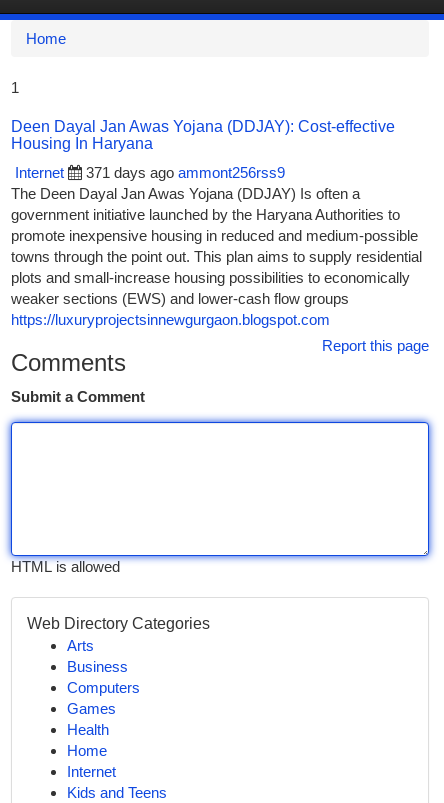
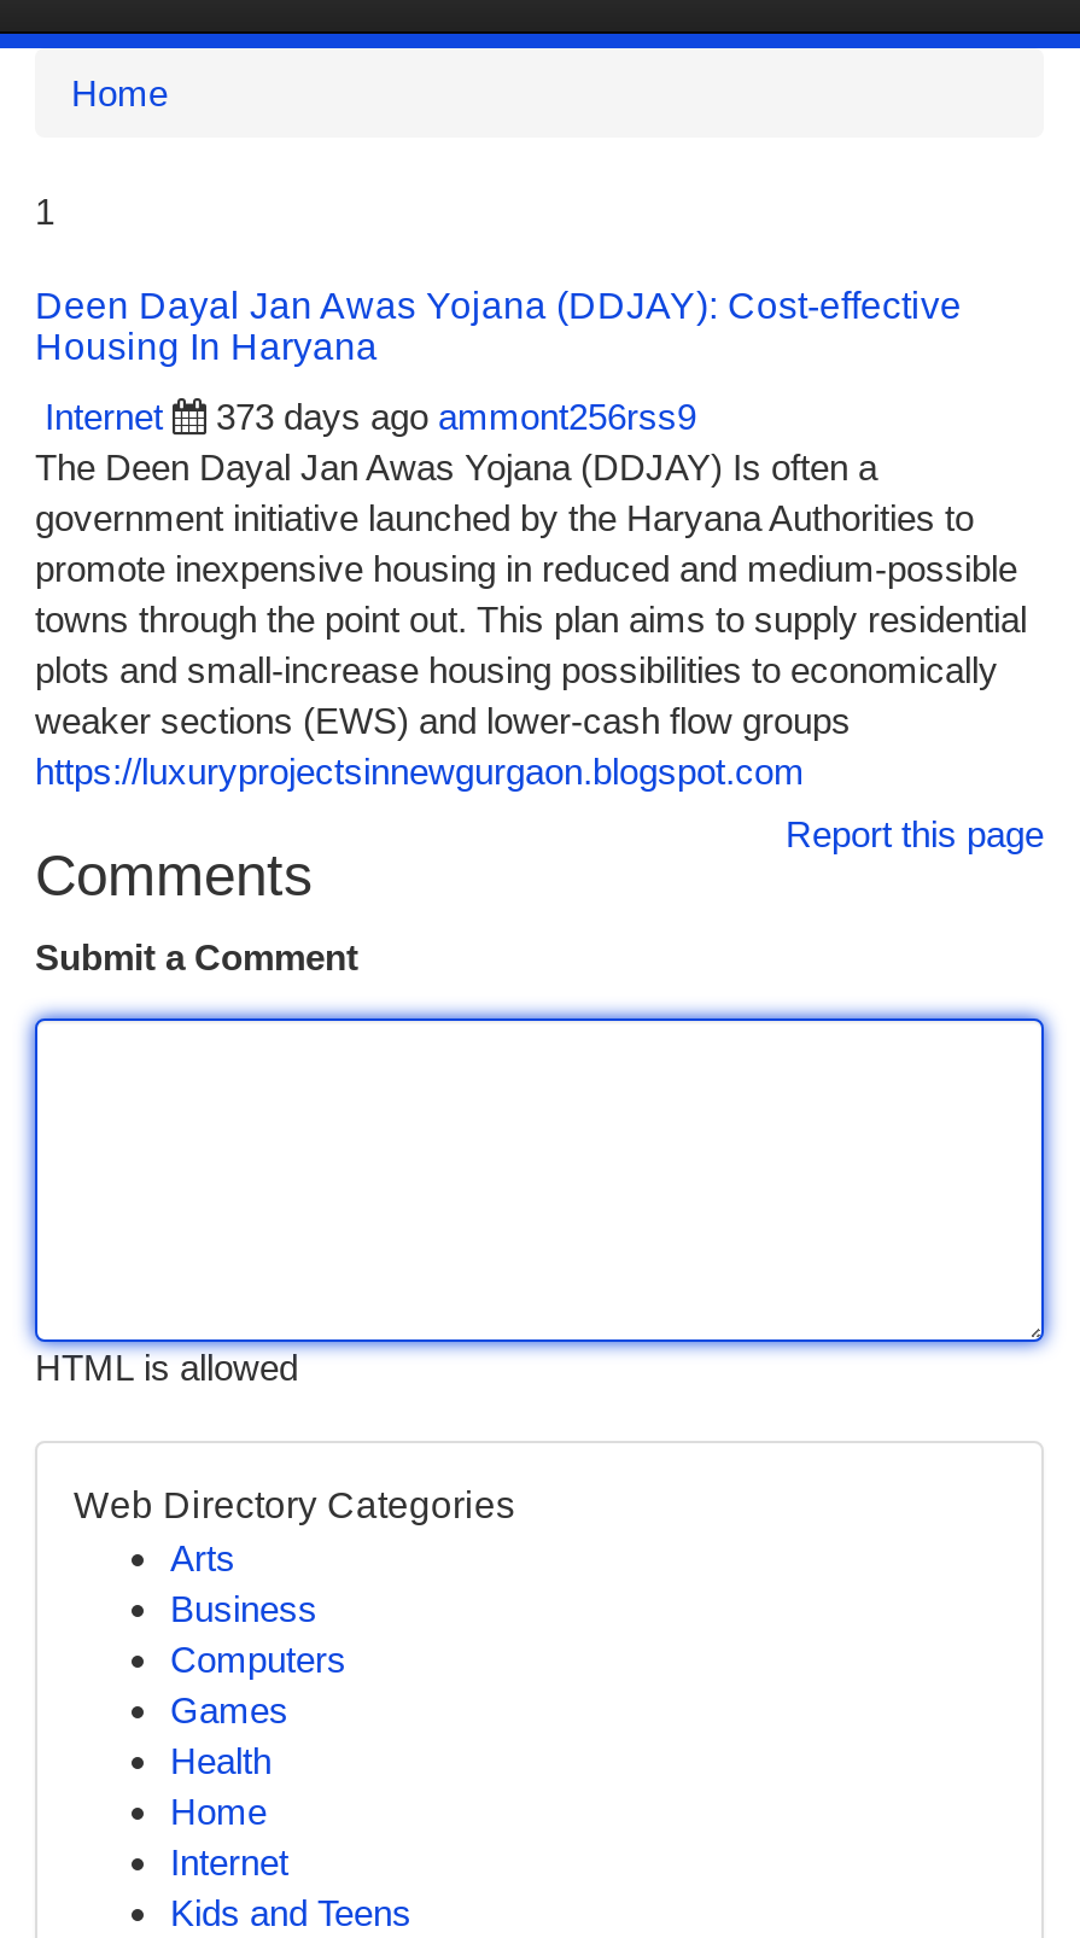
- 371 days ago ammont256rss9
+ 373 days ago ammont256rss9
